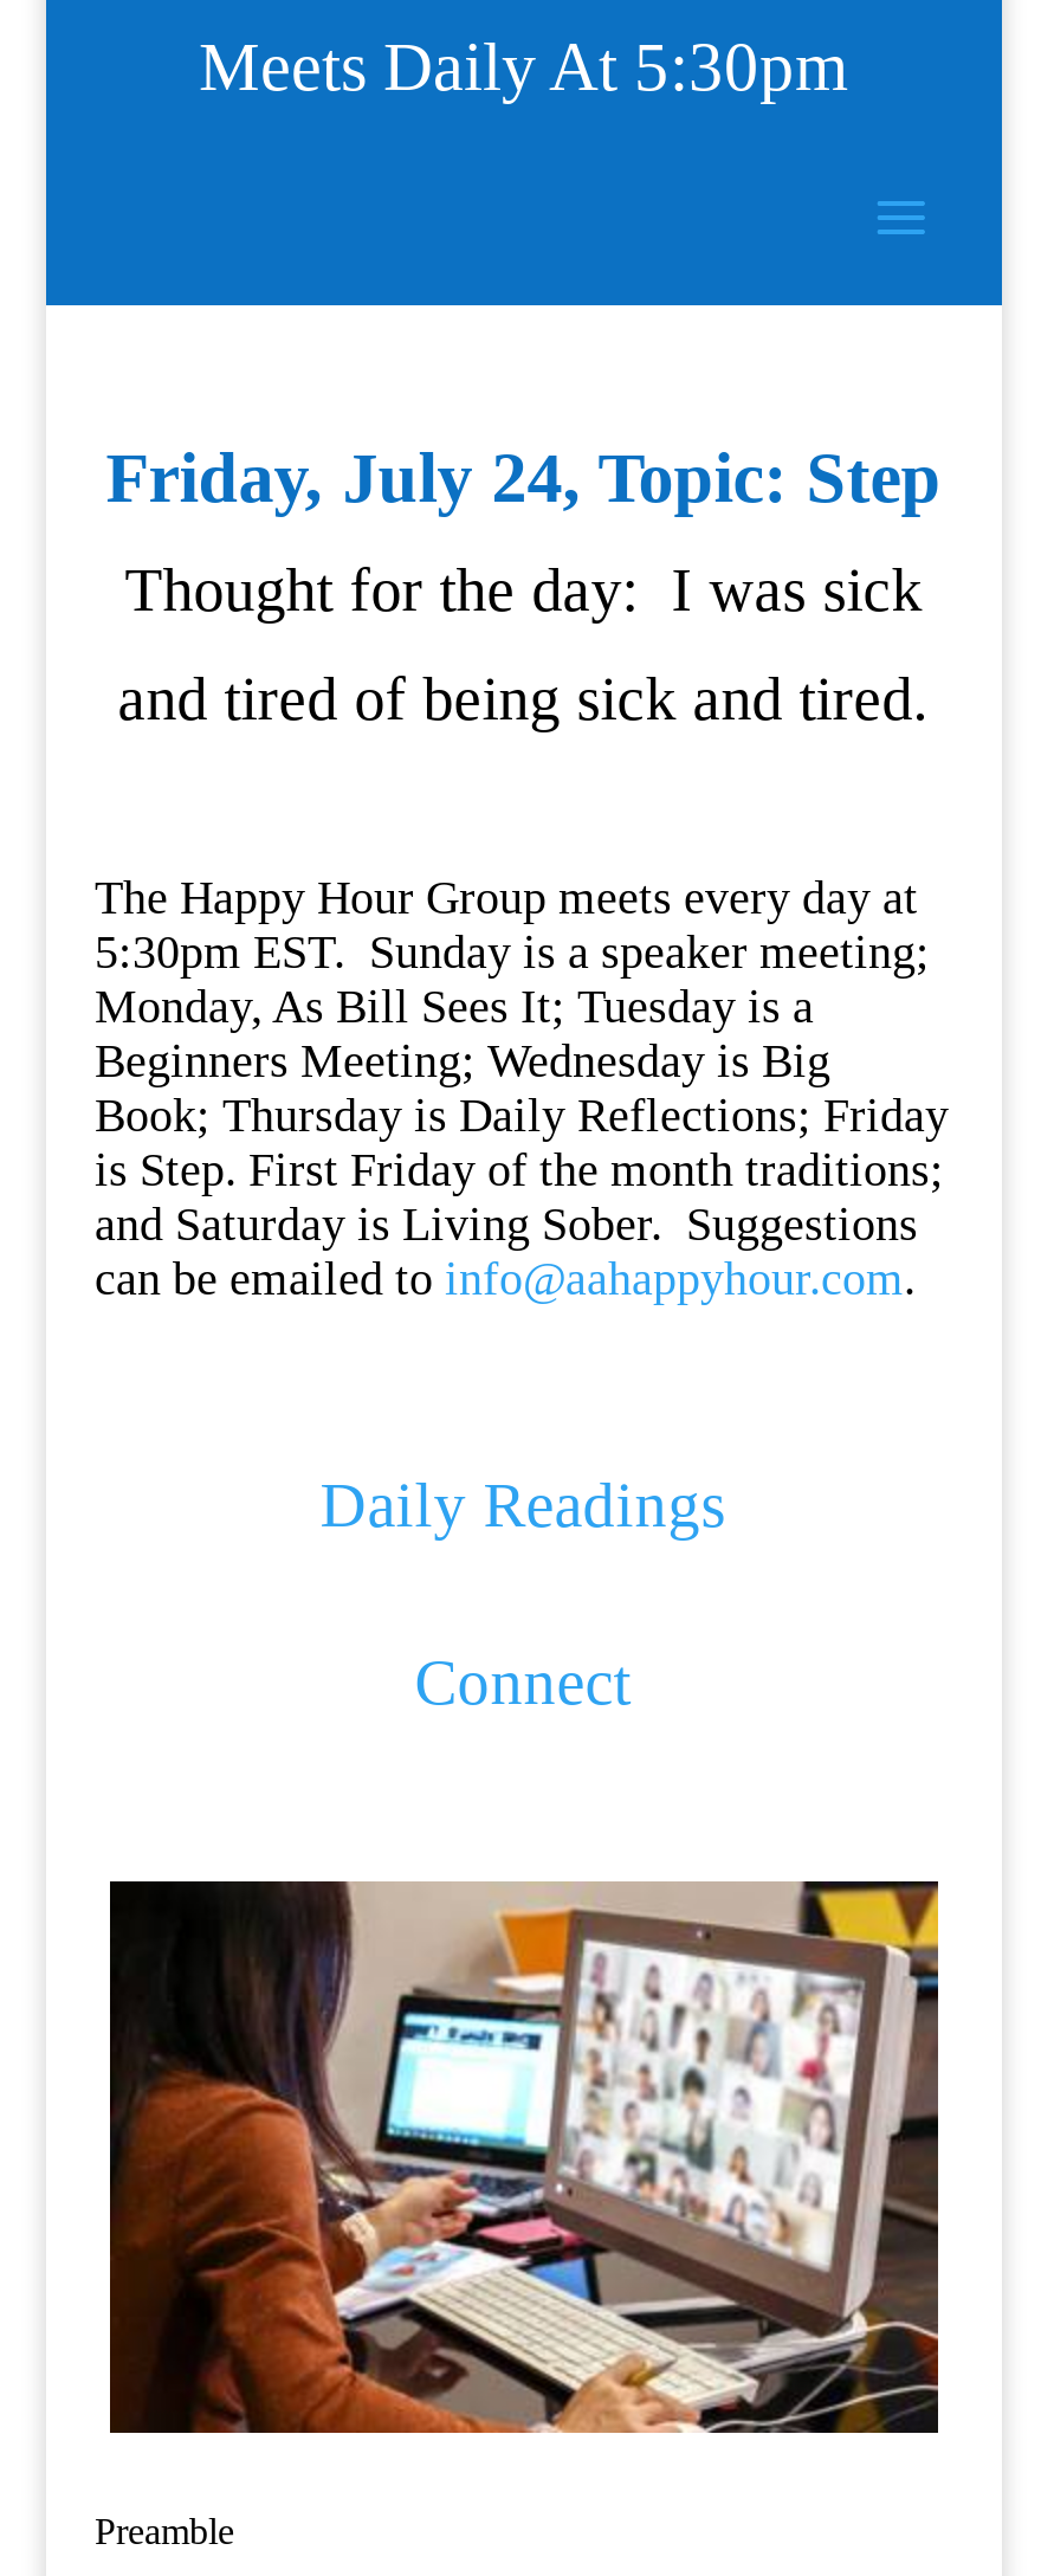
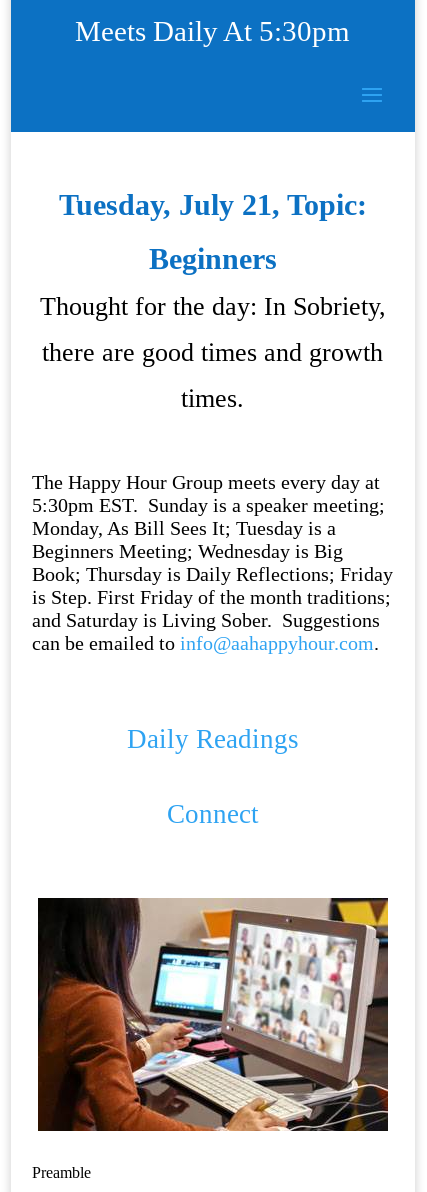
- Friday, July 24, Topic: Step
- Thought for the day: I was sick
- and tired of being sick and tired.
+ Tuesday, July 21, Topic:
+ Beginners
+ Thought for the day: In Sobriety,
+ there are good times and growth
+ times.
